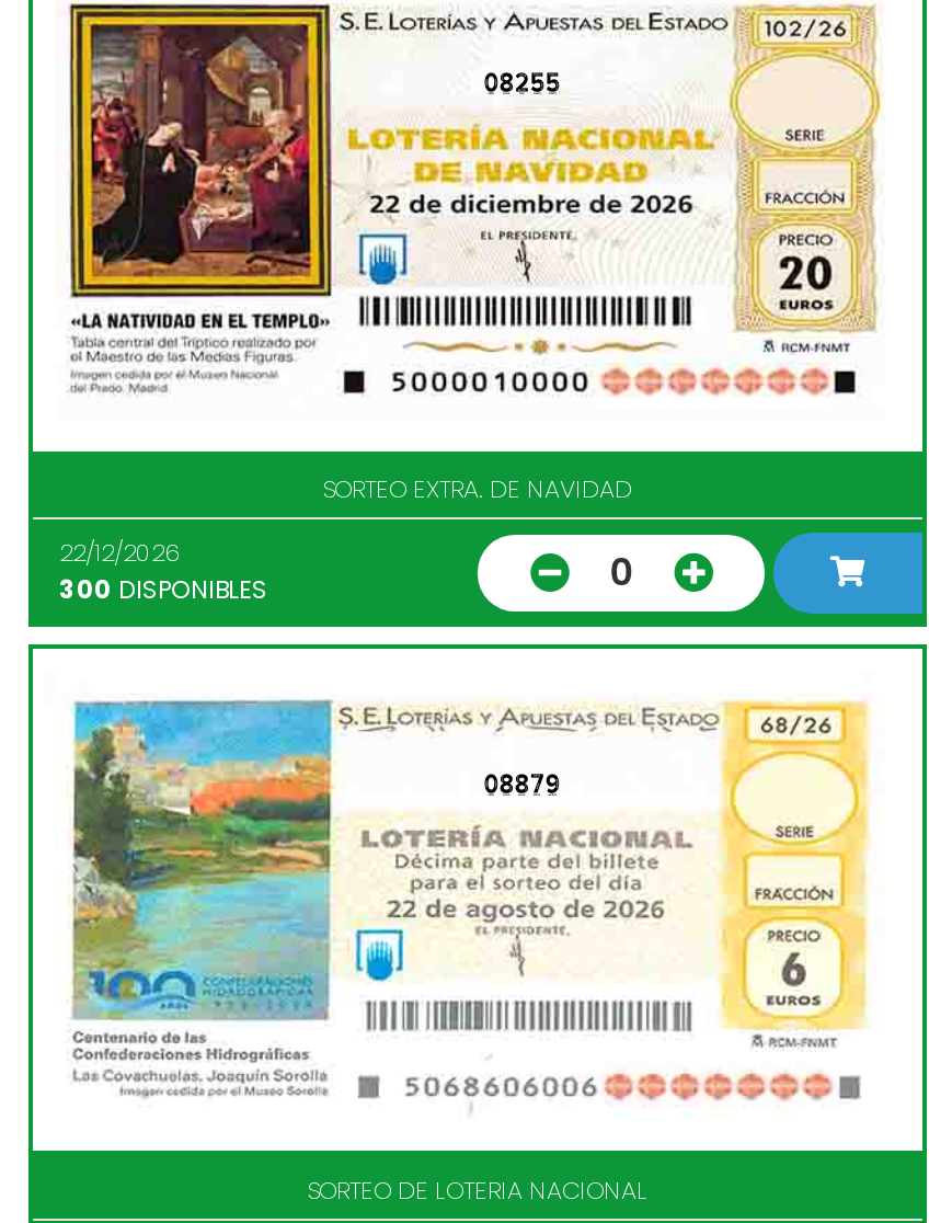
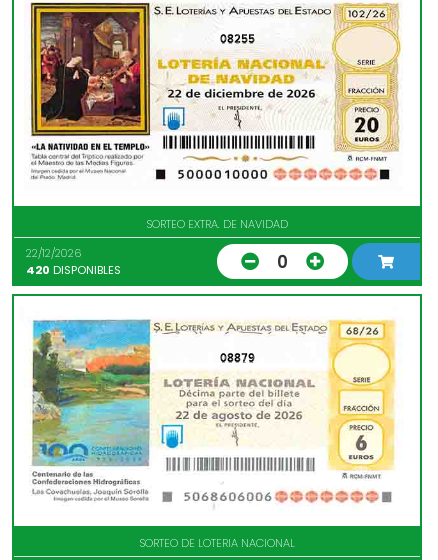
- 300 DISPONIBLES
+ 420 DISPONIBLES
